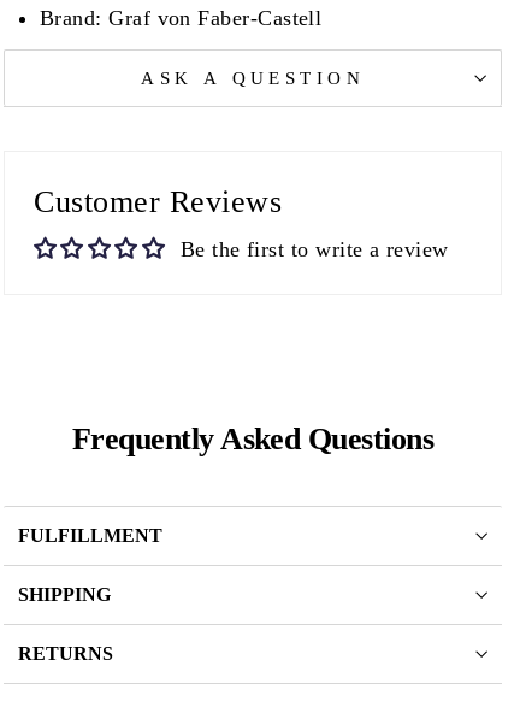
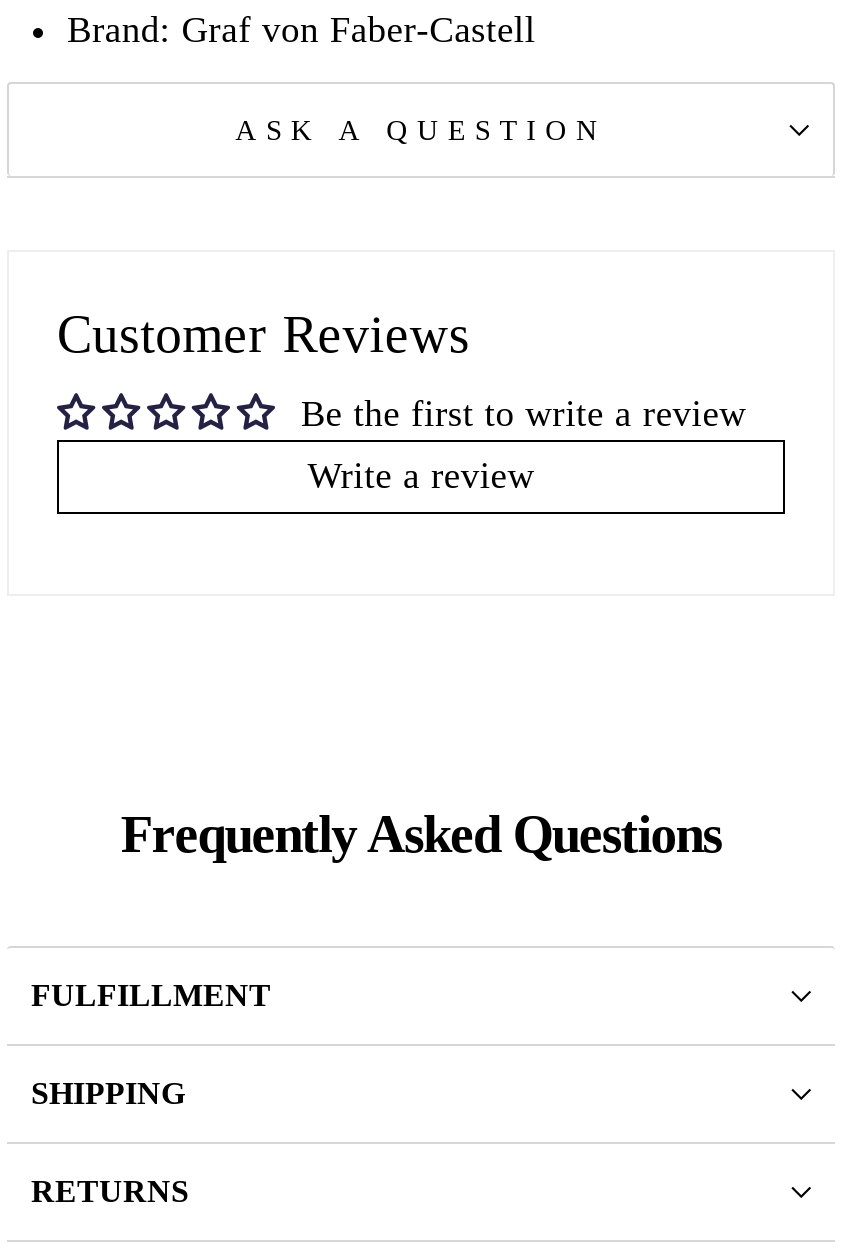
+ Write a review
